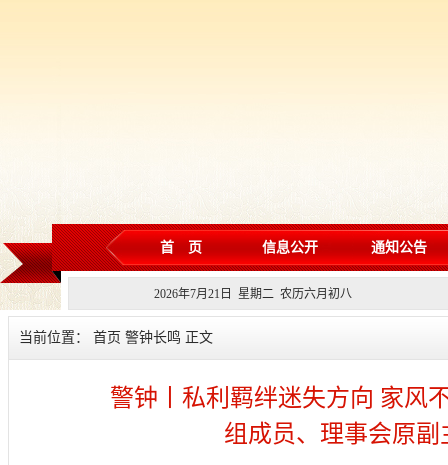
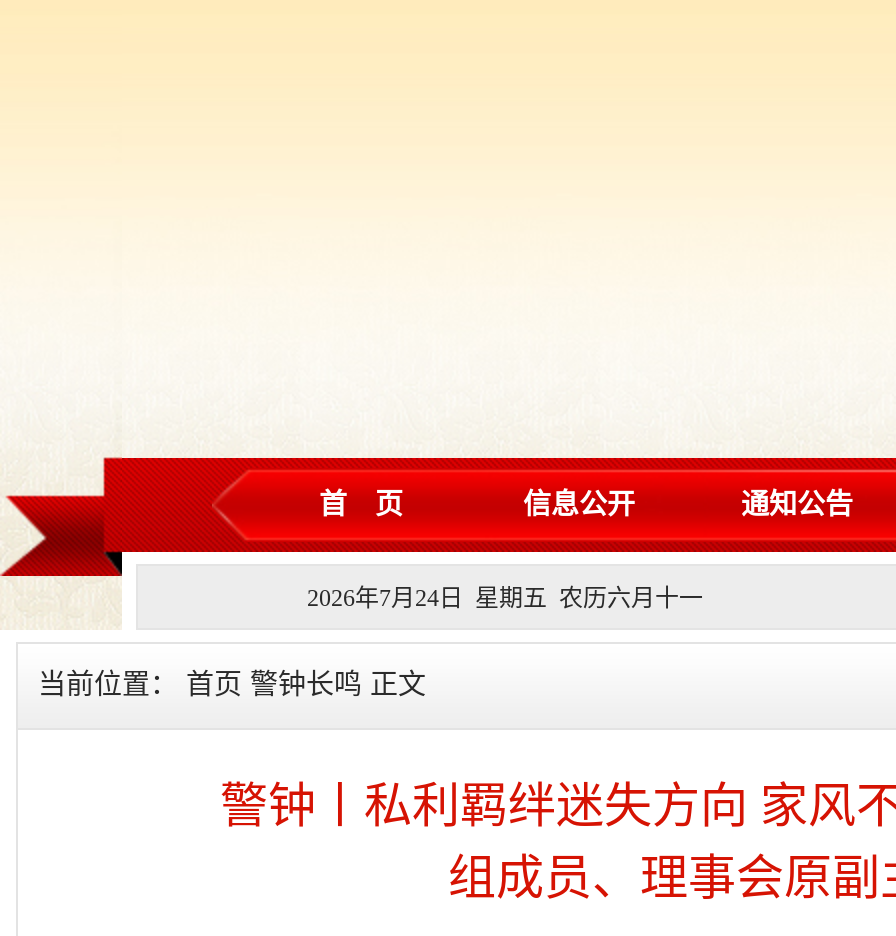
- 2026年7月21日 星期二农历六月初八
+ 2026年7月24日 星期五农历六月十一
